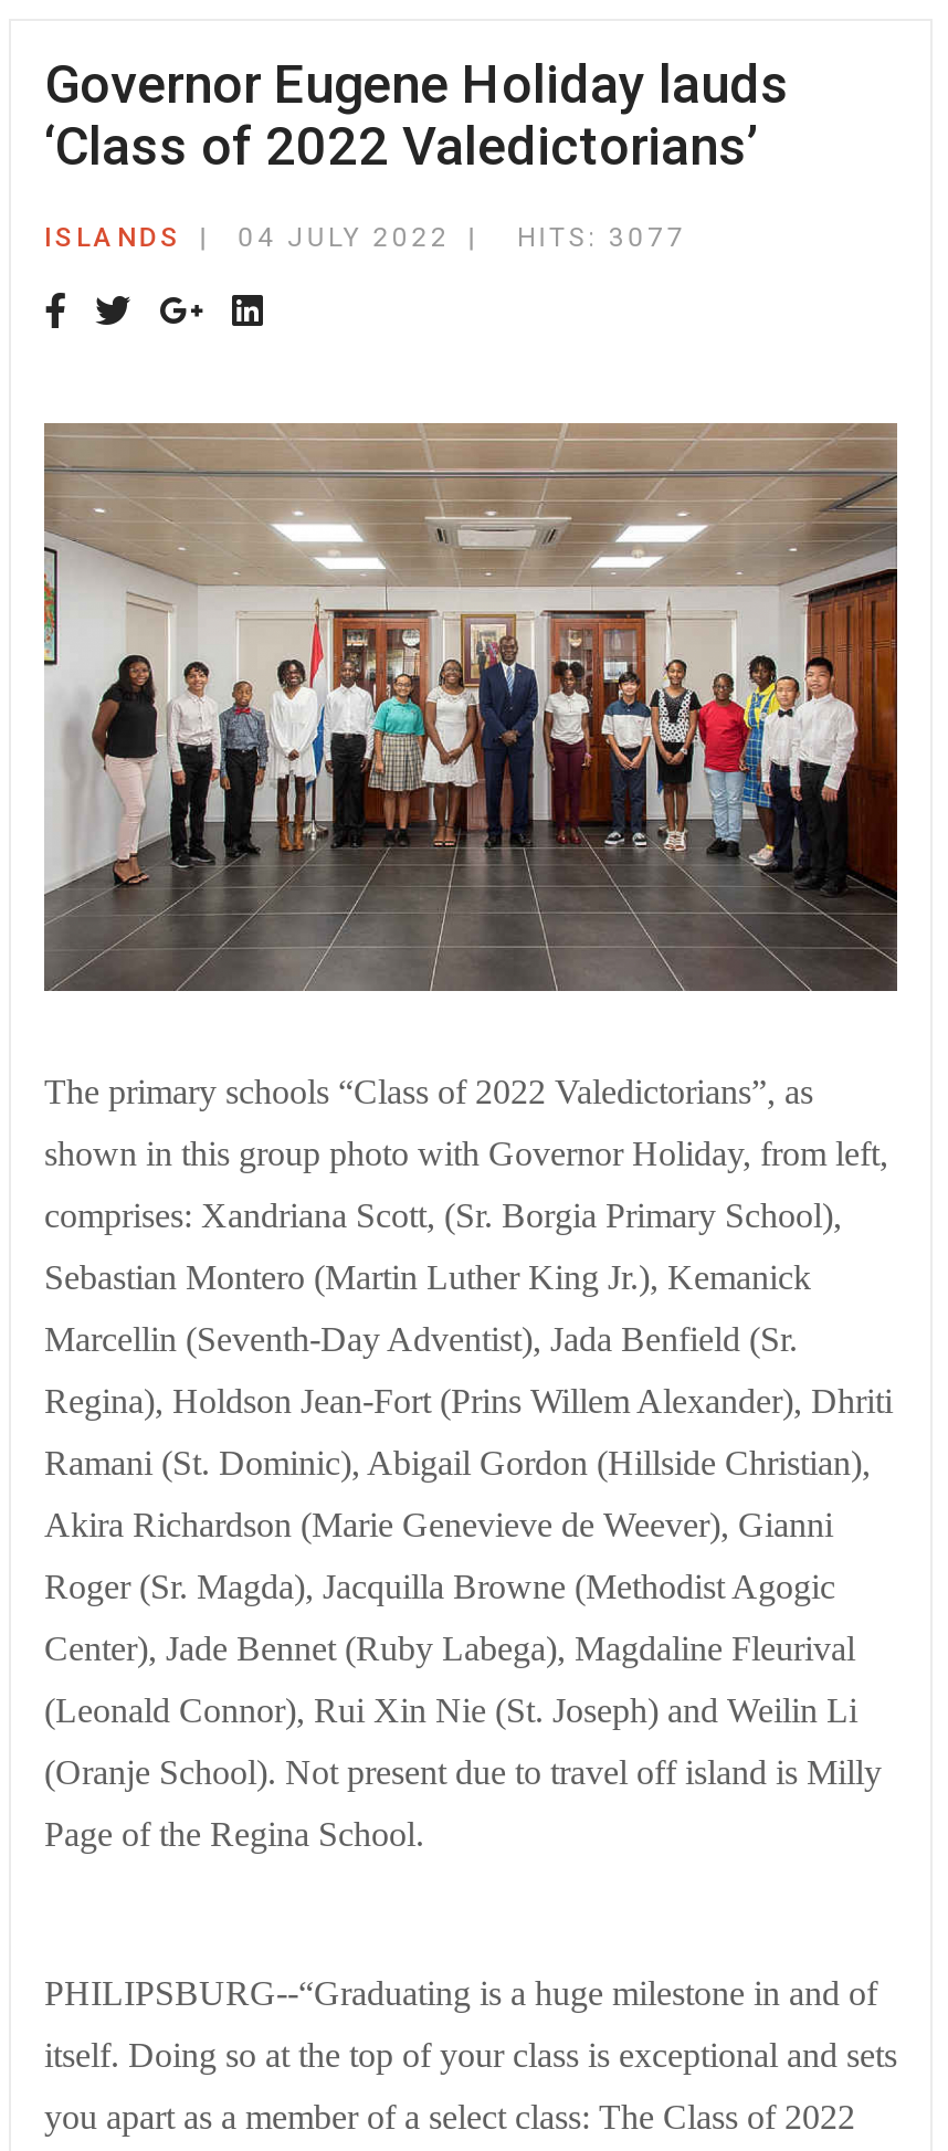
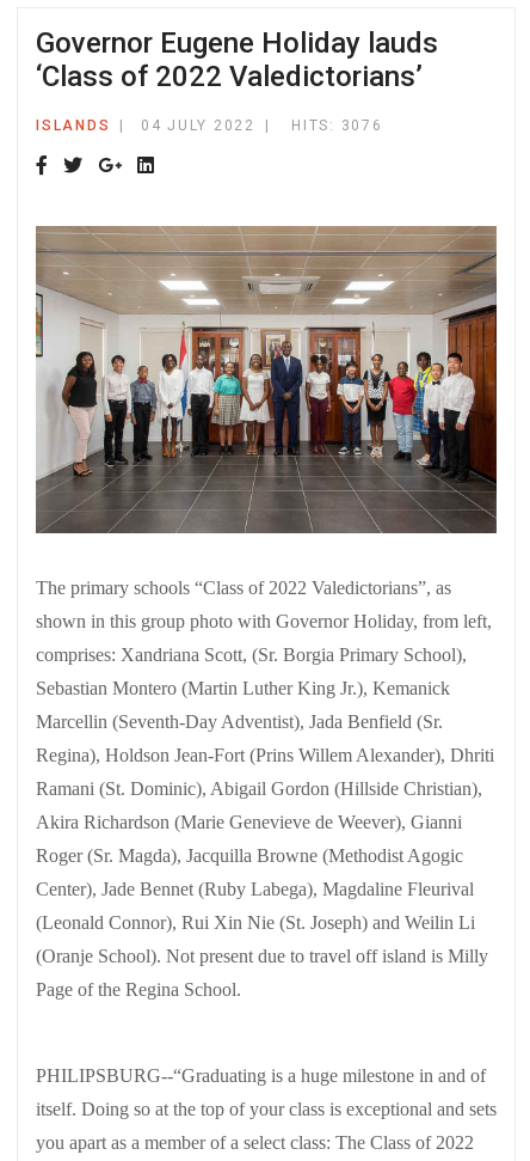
- HITS: 3077
+ HITS: 3076
